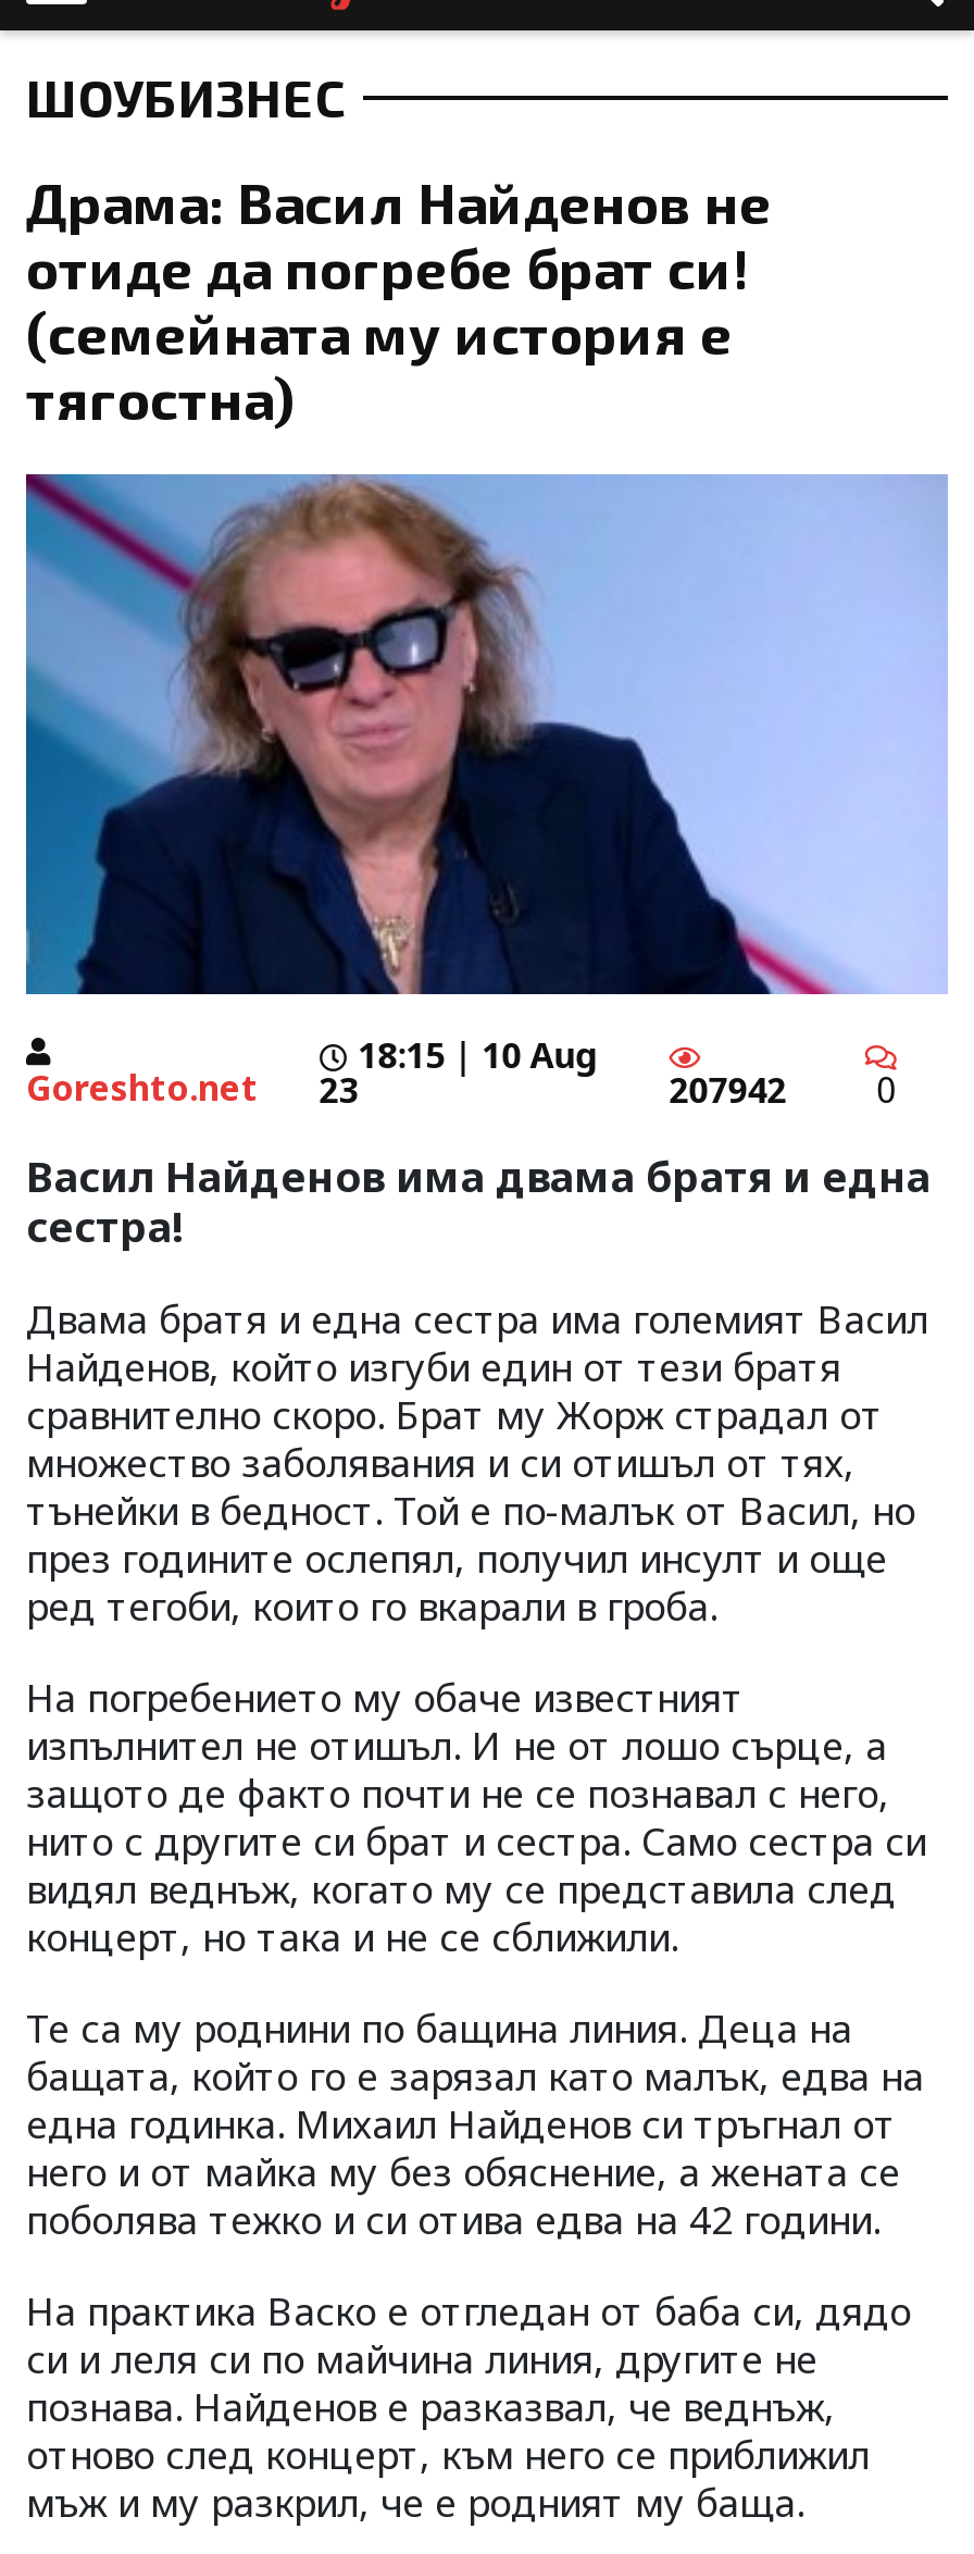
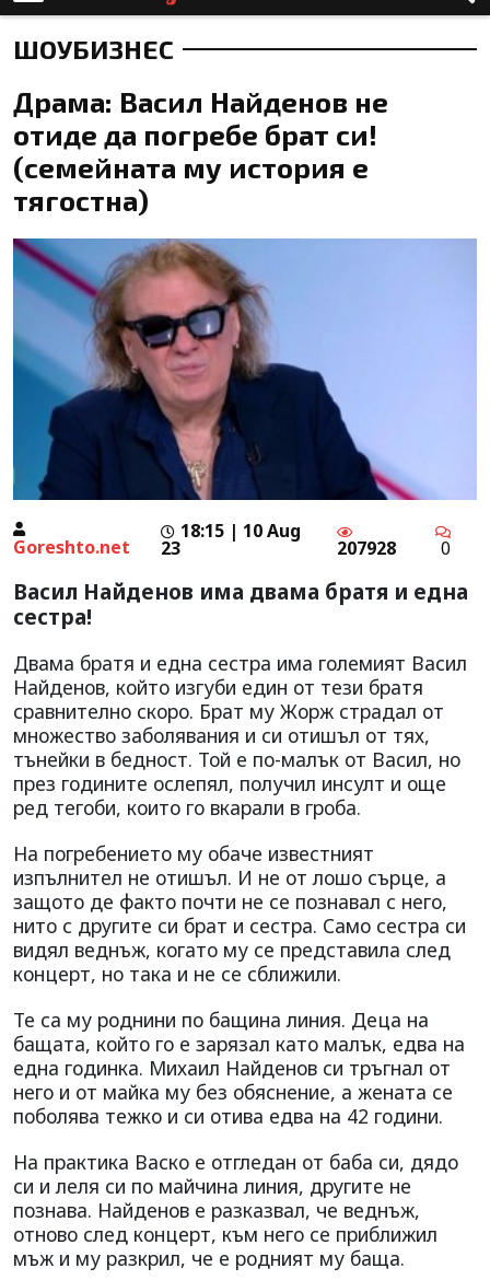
- 207942 0
+ 207928 0
